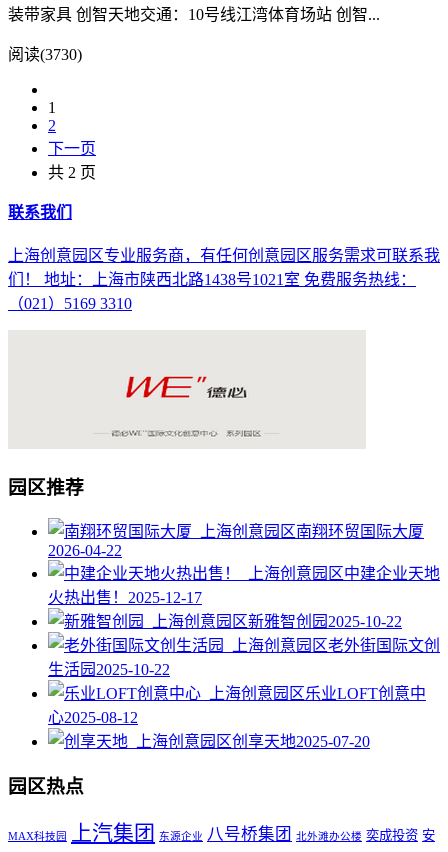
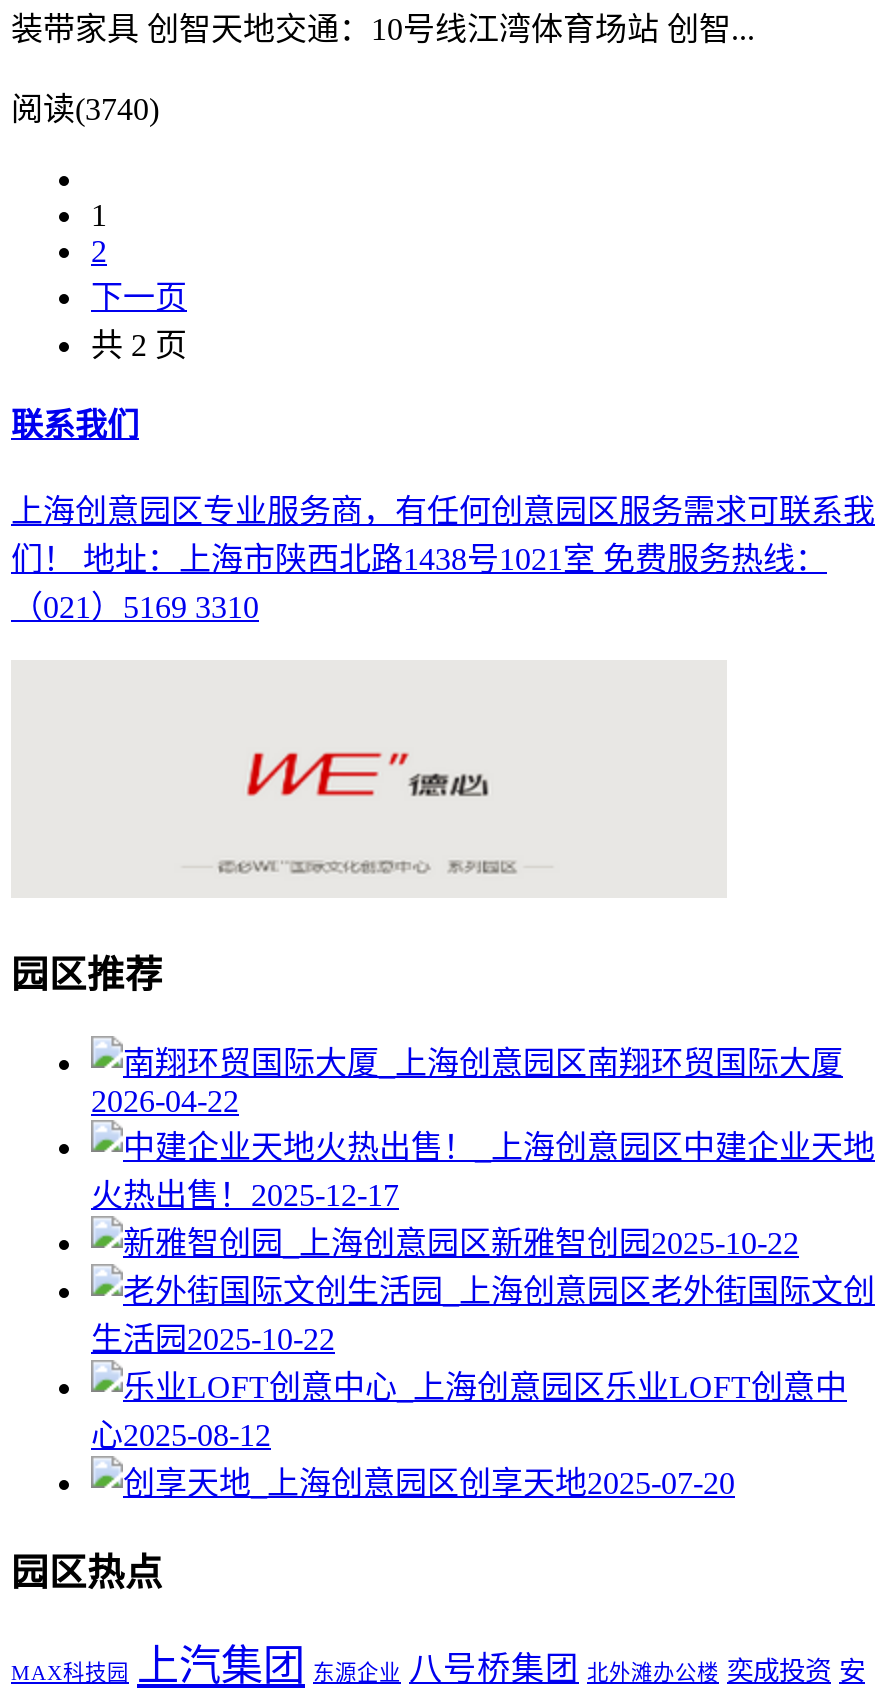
- 阅读(3730)
+ 阅读(3740)
